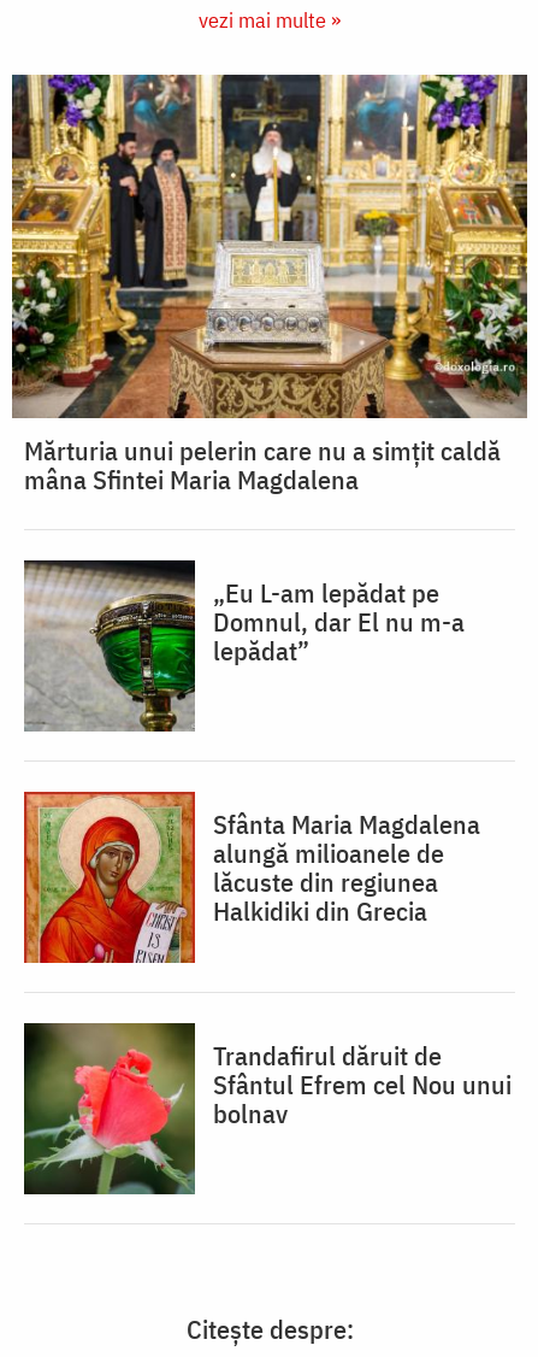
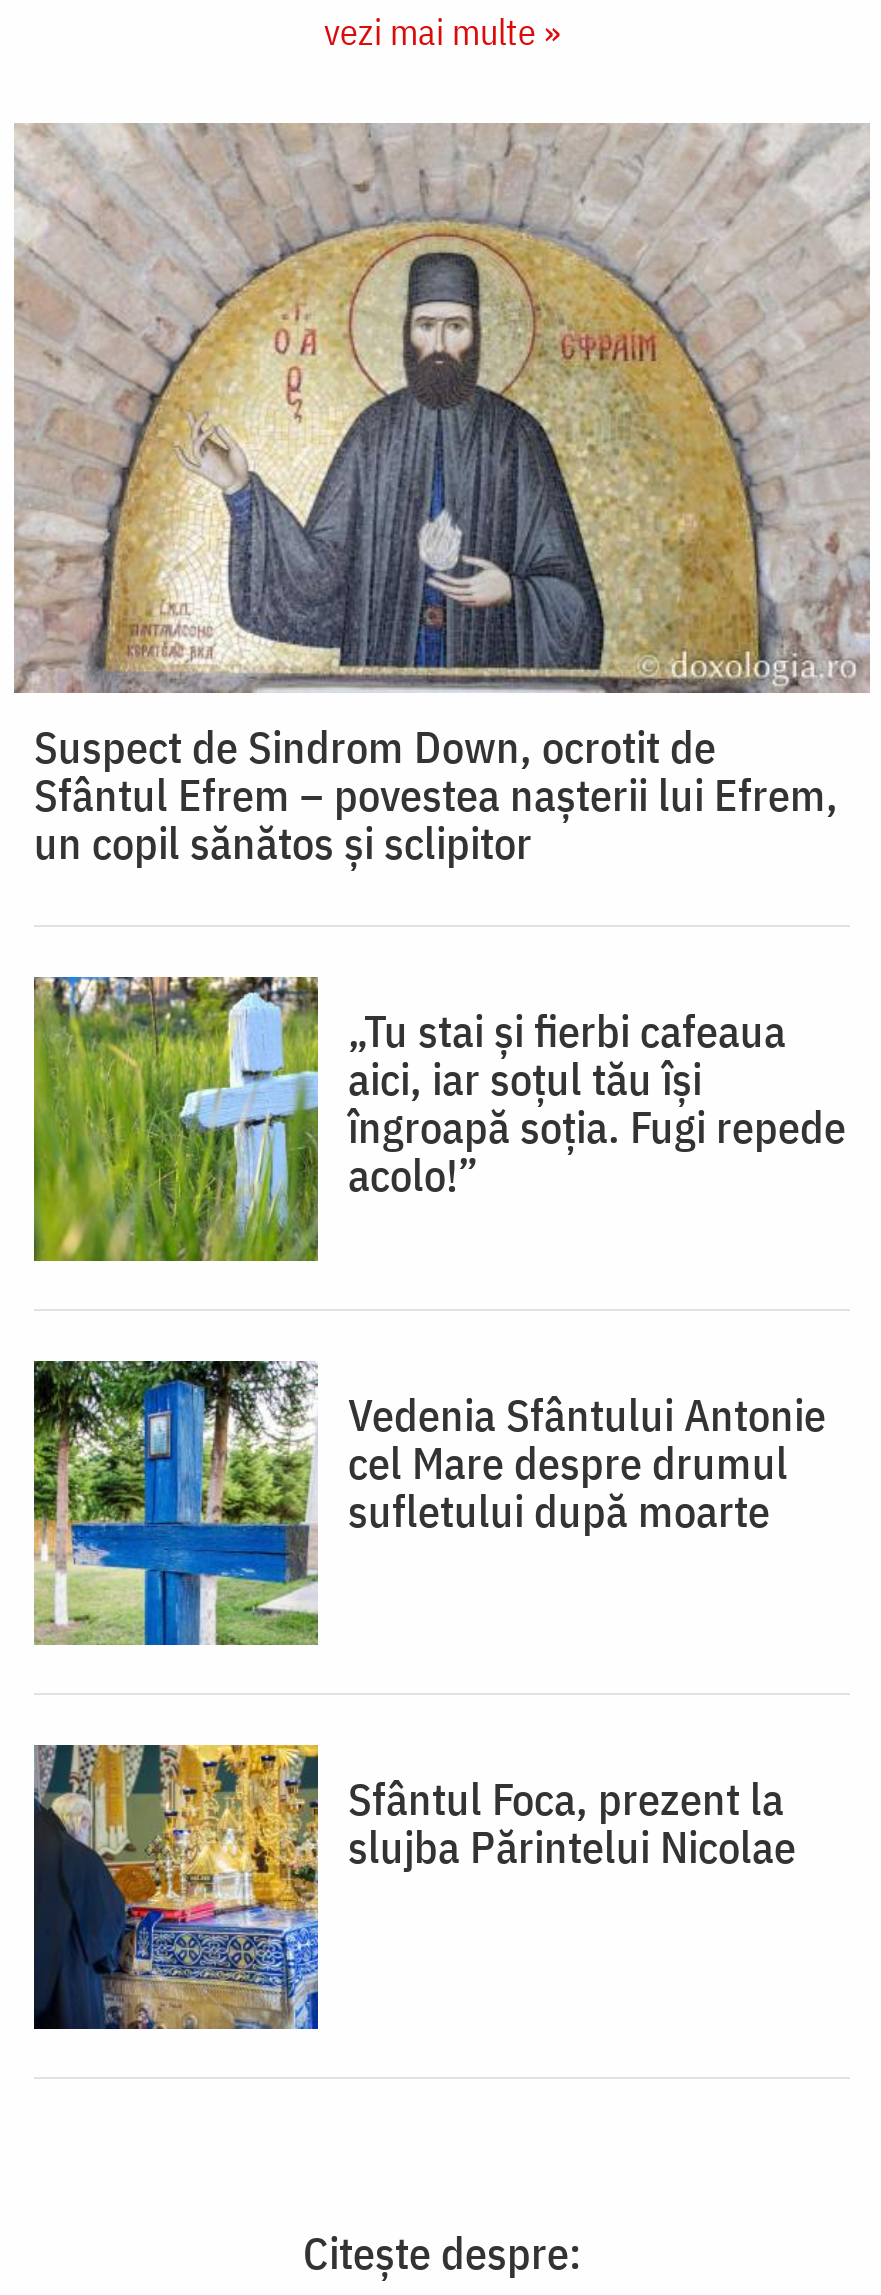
- [image]
- Mărturia unui pelerin care nu a simțit caldă
- mâna Sfintei Maria Magdalena
+ [image]
+ Suspect de Sindrom Down, ocrotit de
+ Sfântul Efrem – povestea nașterii lui Efrem,
+ un copil sănătos și sclipitor

- [image]
- „Eu L-am lepădat pe
- Domnul, dar El nu m-a
- lepădat”
+ [image]
+ „Tu stai și fierbi cafeaua
+ aici, iar soțul tău își
+ îngroapă soția. Fugi repede
+ acolo!”

- [image]
- Sfânta Maria Magdalena
- alungă milioanele de
- lăcuste din regiunea
- Halkidiki din Grecia
+ [image]
+ Vedenia Sfântului Antonie
+ cel Mare despre drumul
+ sufletului după moarte

- [image]
- Trandafirul dăruit de
- Sfântul Efrem cel Nou unui
- bolnav
+ [image]
+ Sfântul Foca, prezent la
+ slujba Părintelui Nicolae
